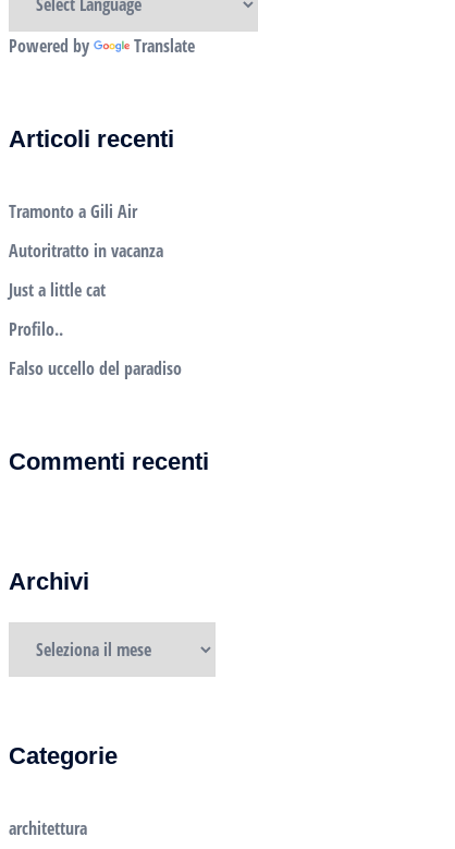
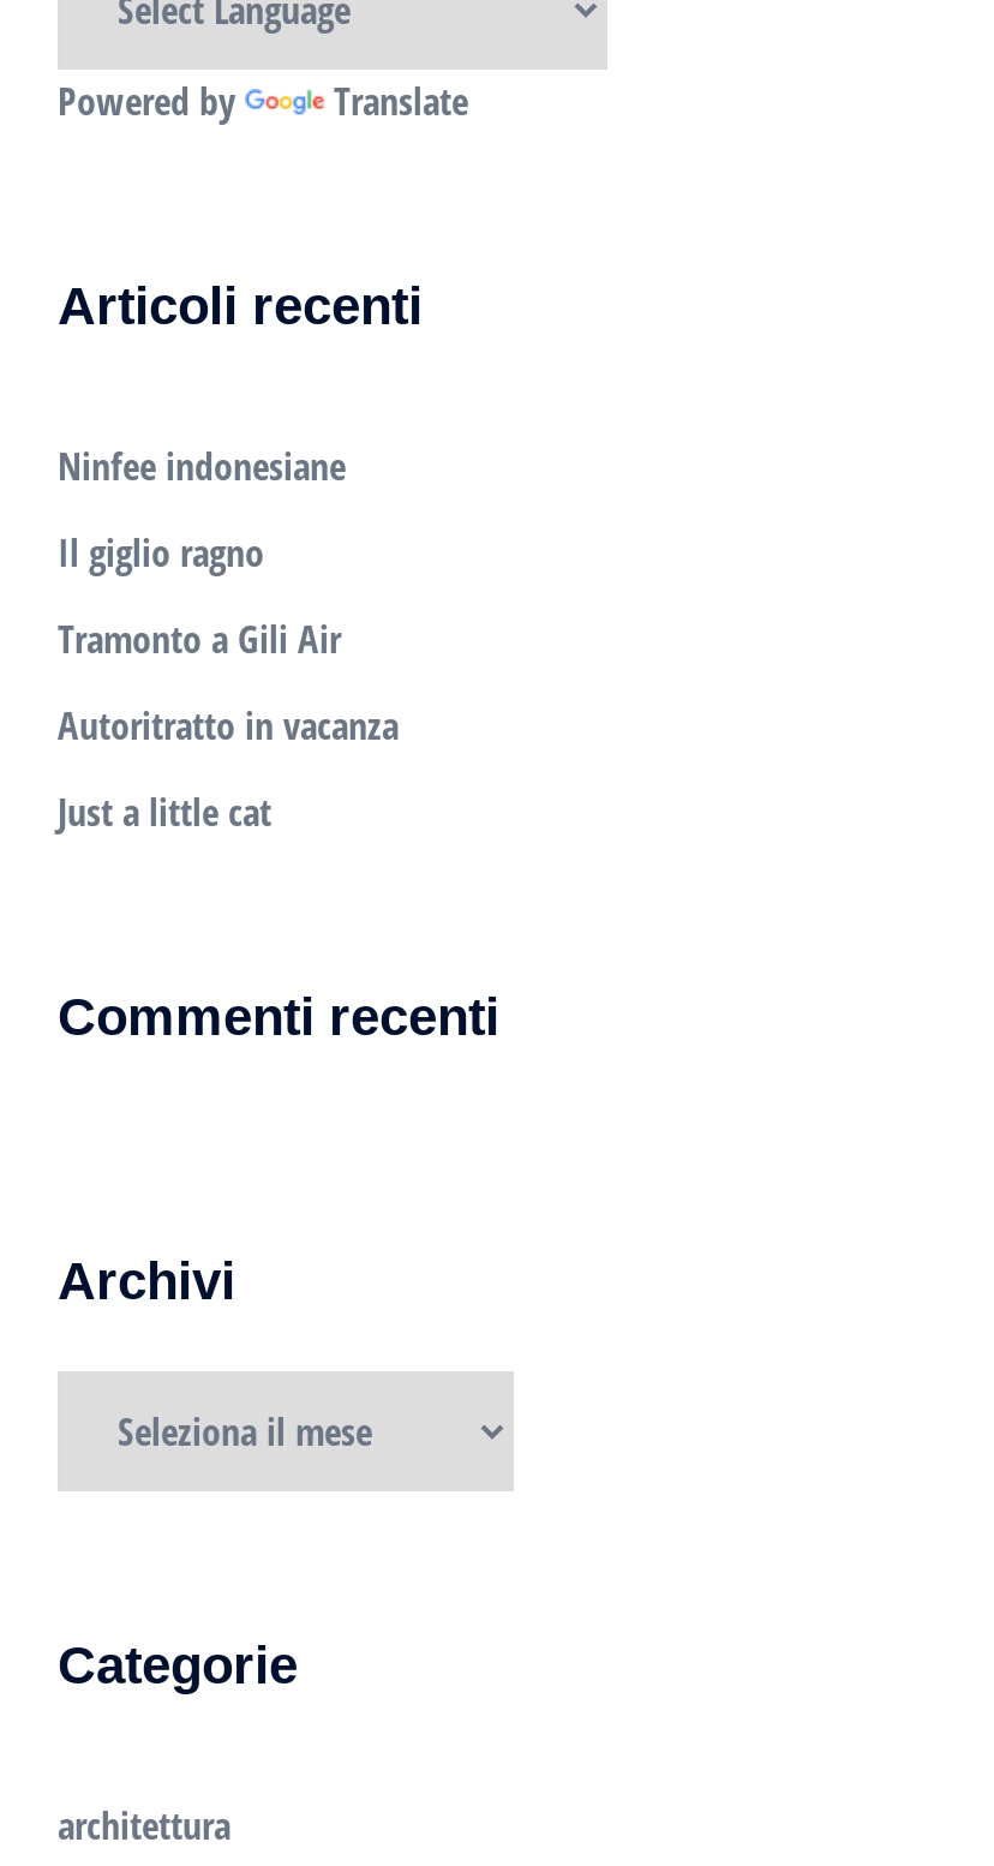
+ Ninfee indonesiane
+ Il giglio ragno

moved down: Tramonto a Gili Air | Autoritratto in vacanza | Just a little cat

- Profilo..
- Falso uccello del paradiso
